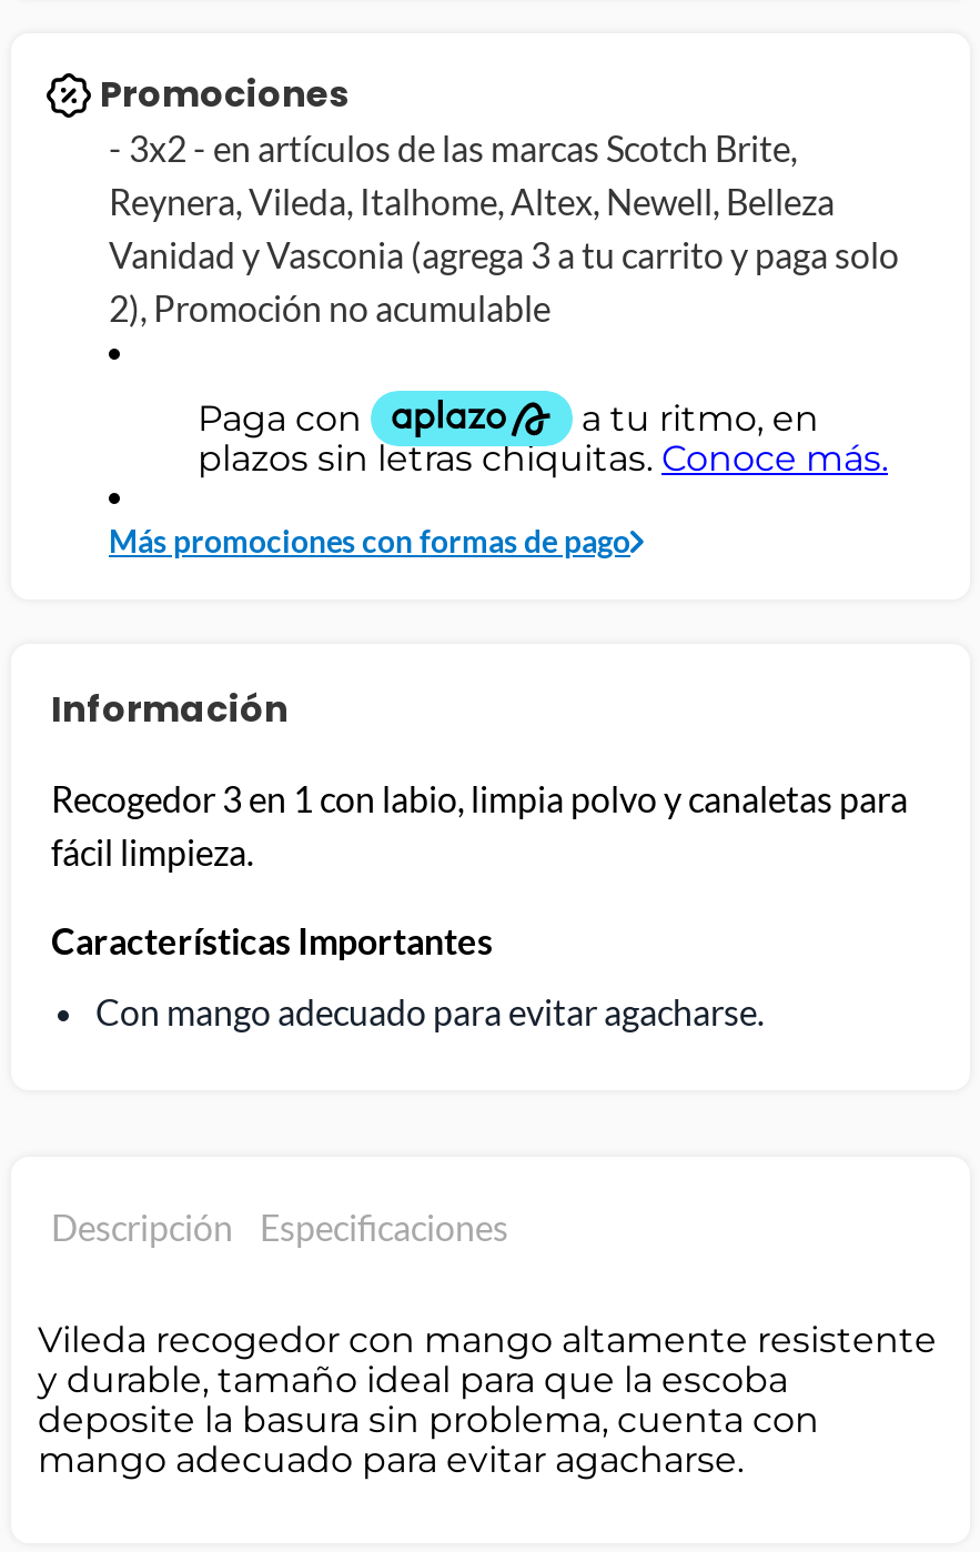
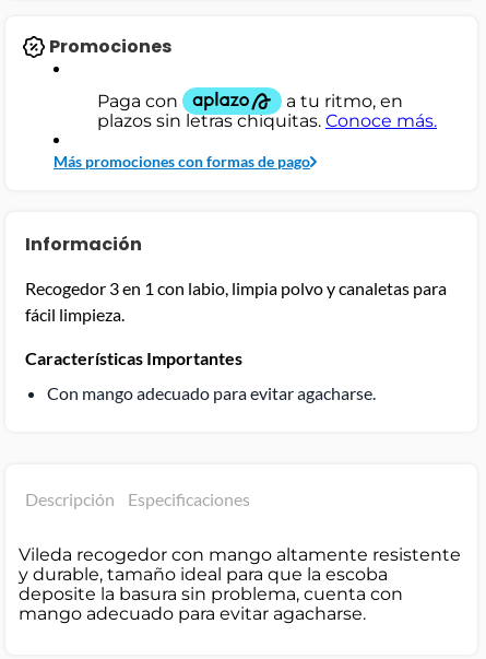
- - 3x2 - en artículos de las marcas Scotch Brite,
- Reynera, Vileda, Italhome, Altex, Newell, Belleza
- Vanidad y Vasconia (agrega 3 a tu carrito y paga solo
- 2), Promoción no acumulable
